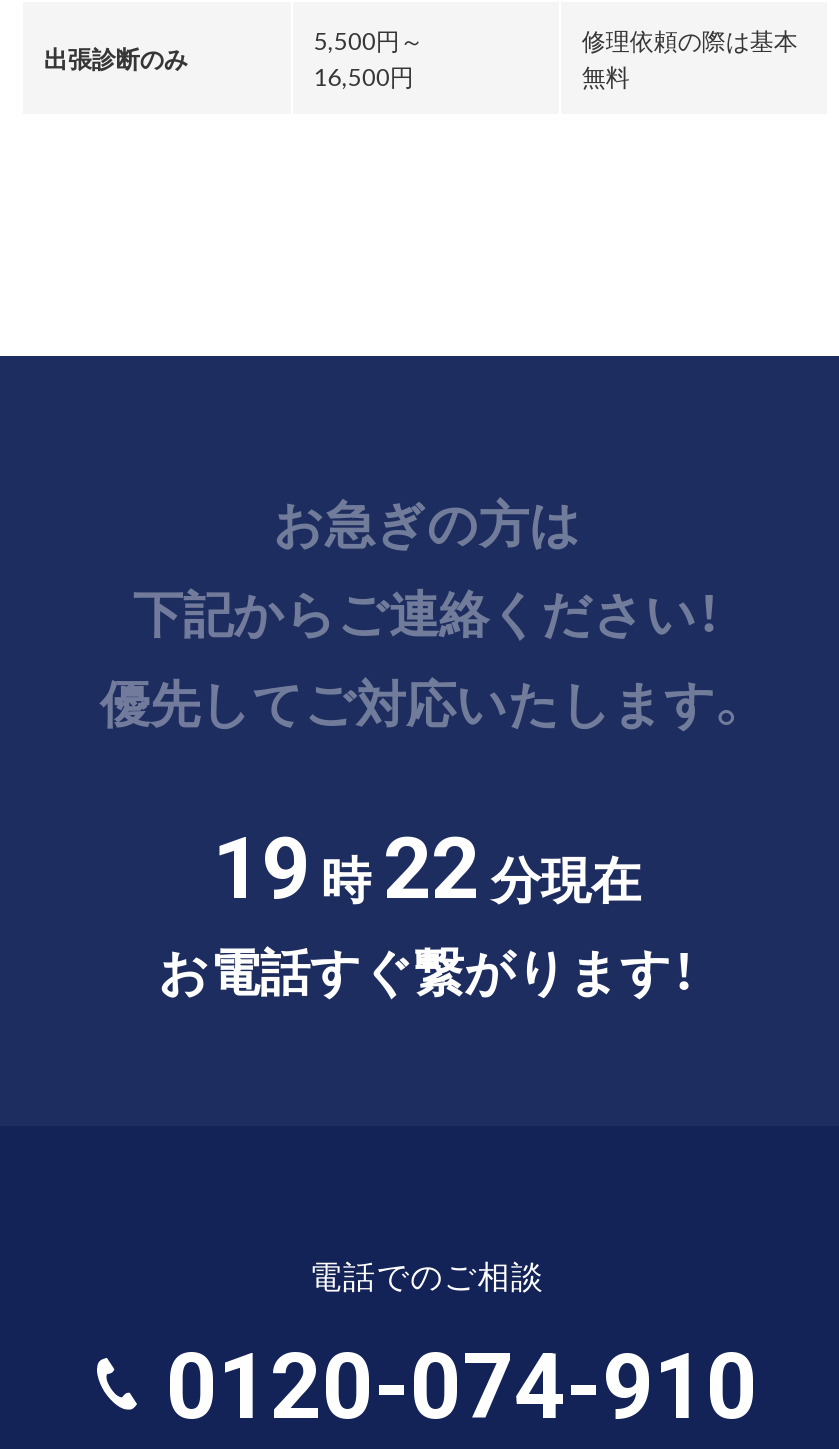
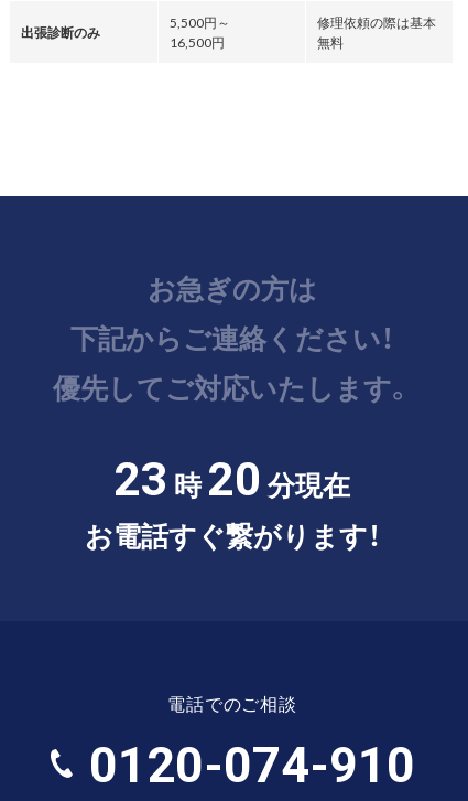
- 19時22分現在
+ 23時20分現在
